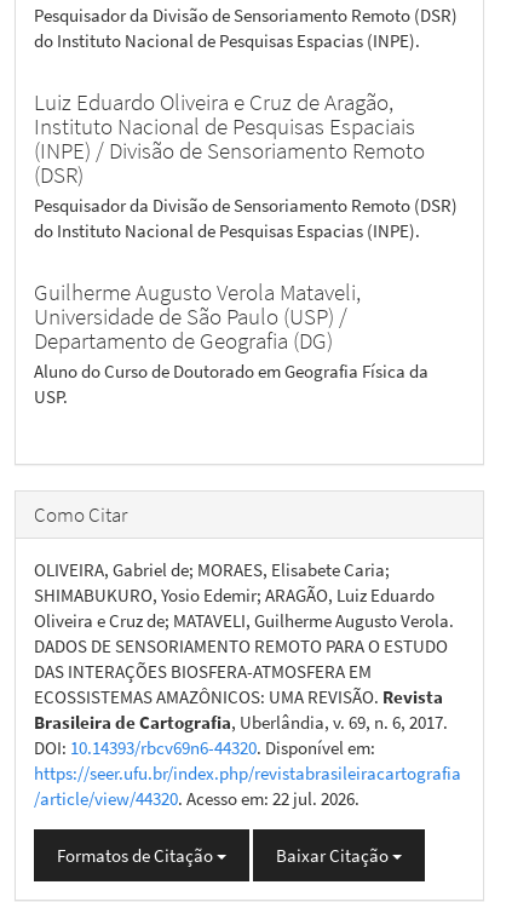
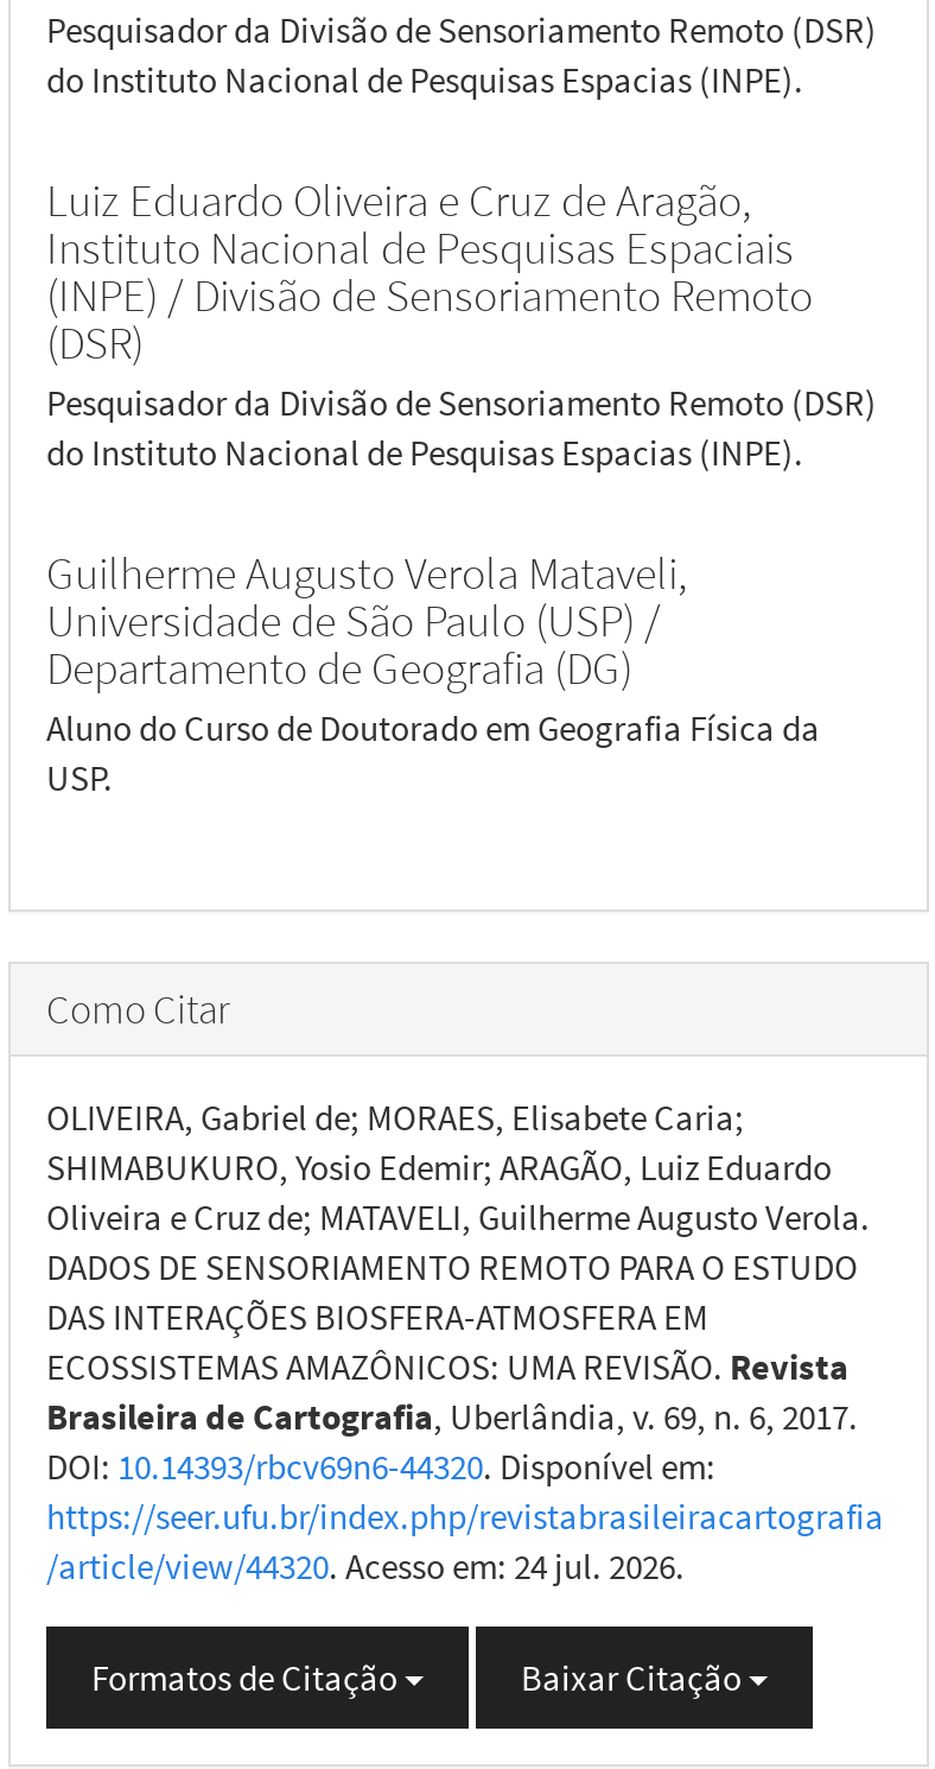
- /article/view/44320. Acesso em: 22 jul. 2026.
+ /article/view/44320. Acesso em: 24 jul. 2026.
